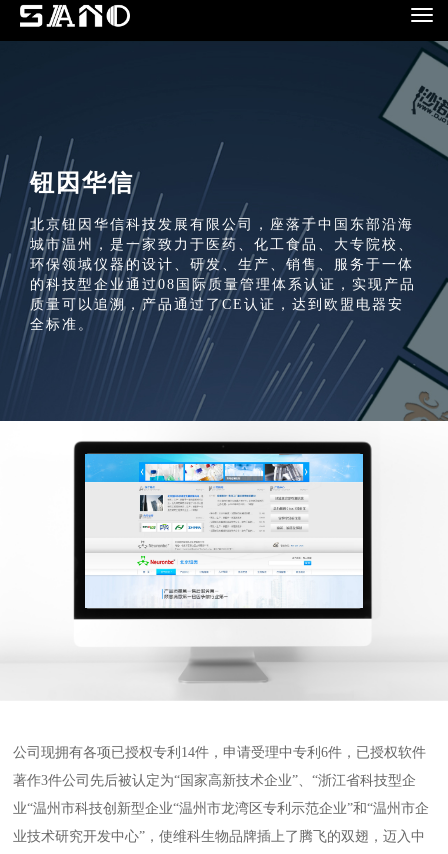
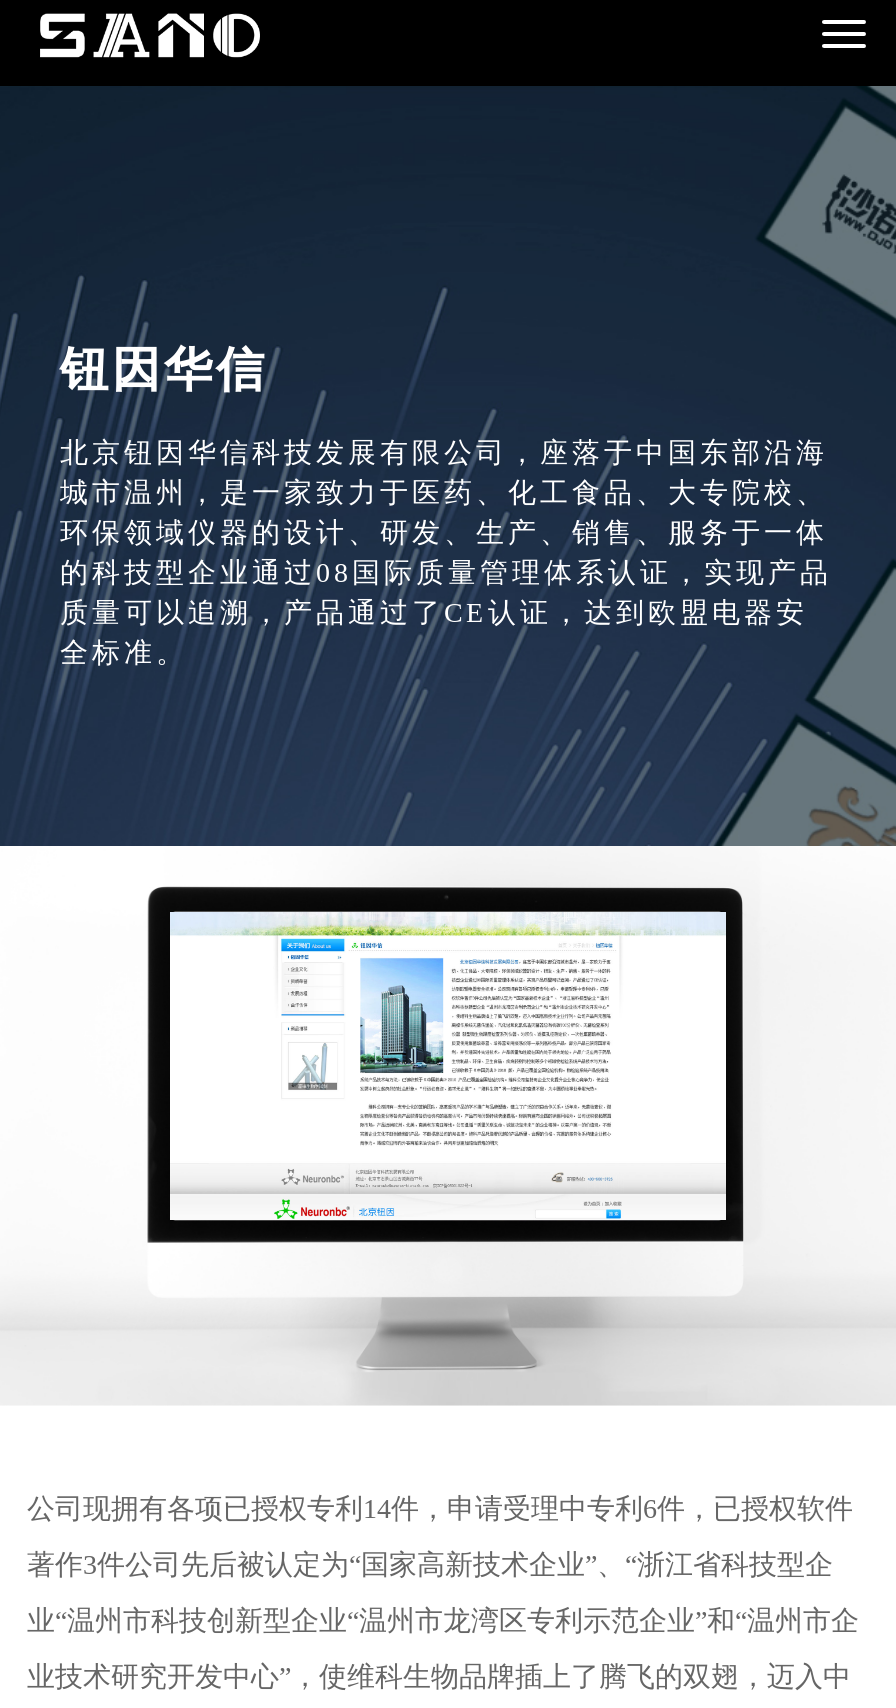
- [image]
+ [image]
